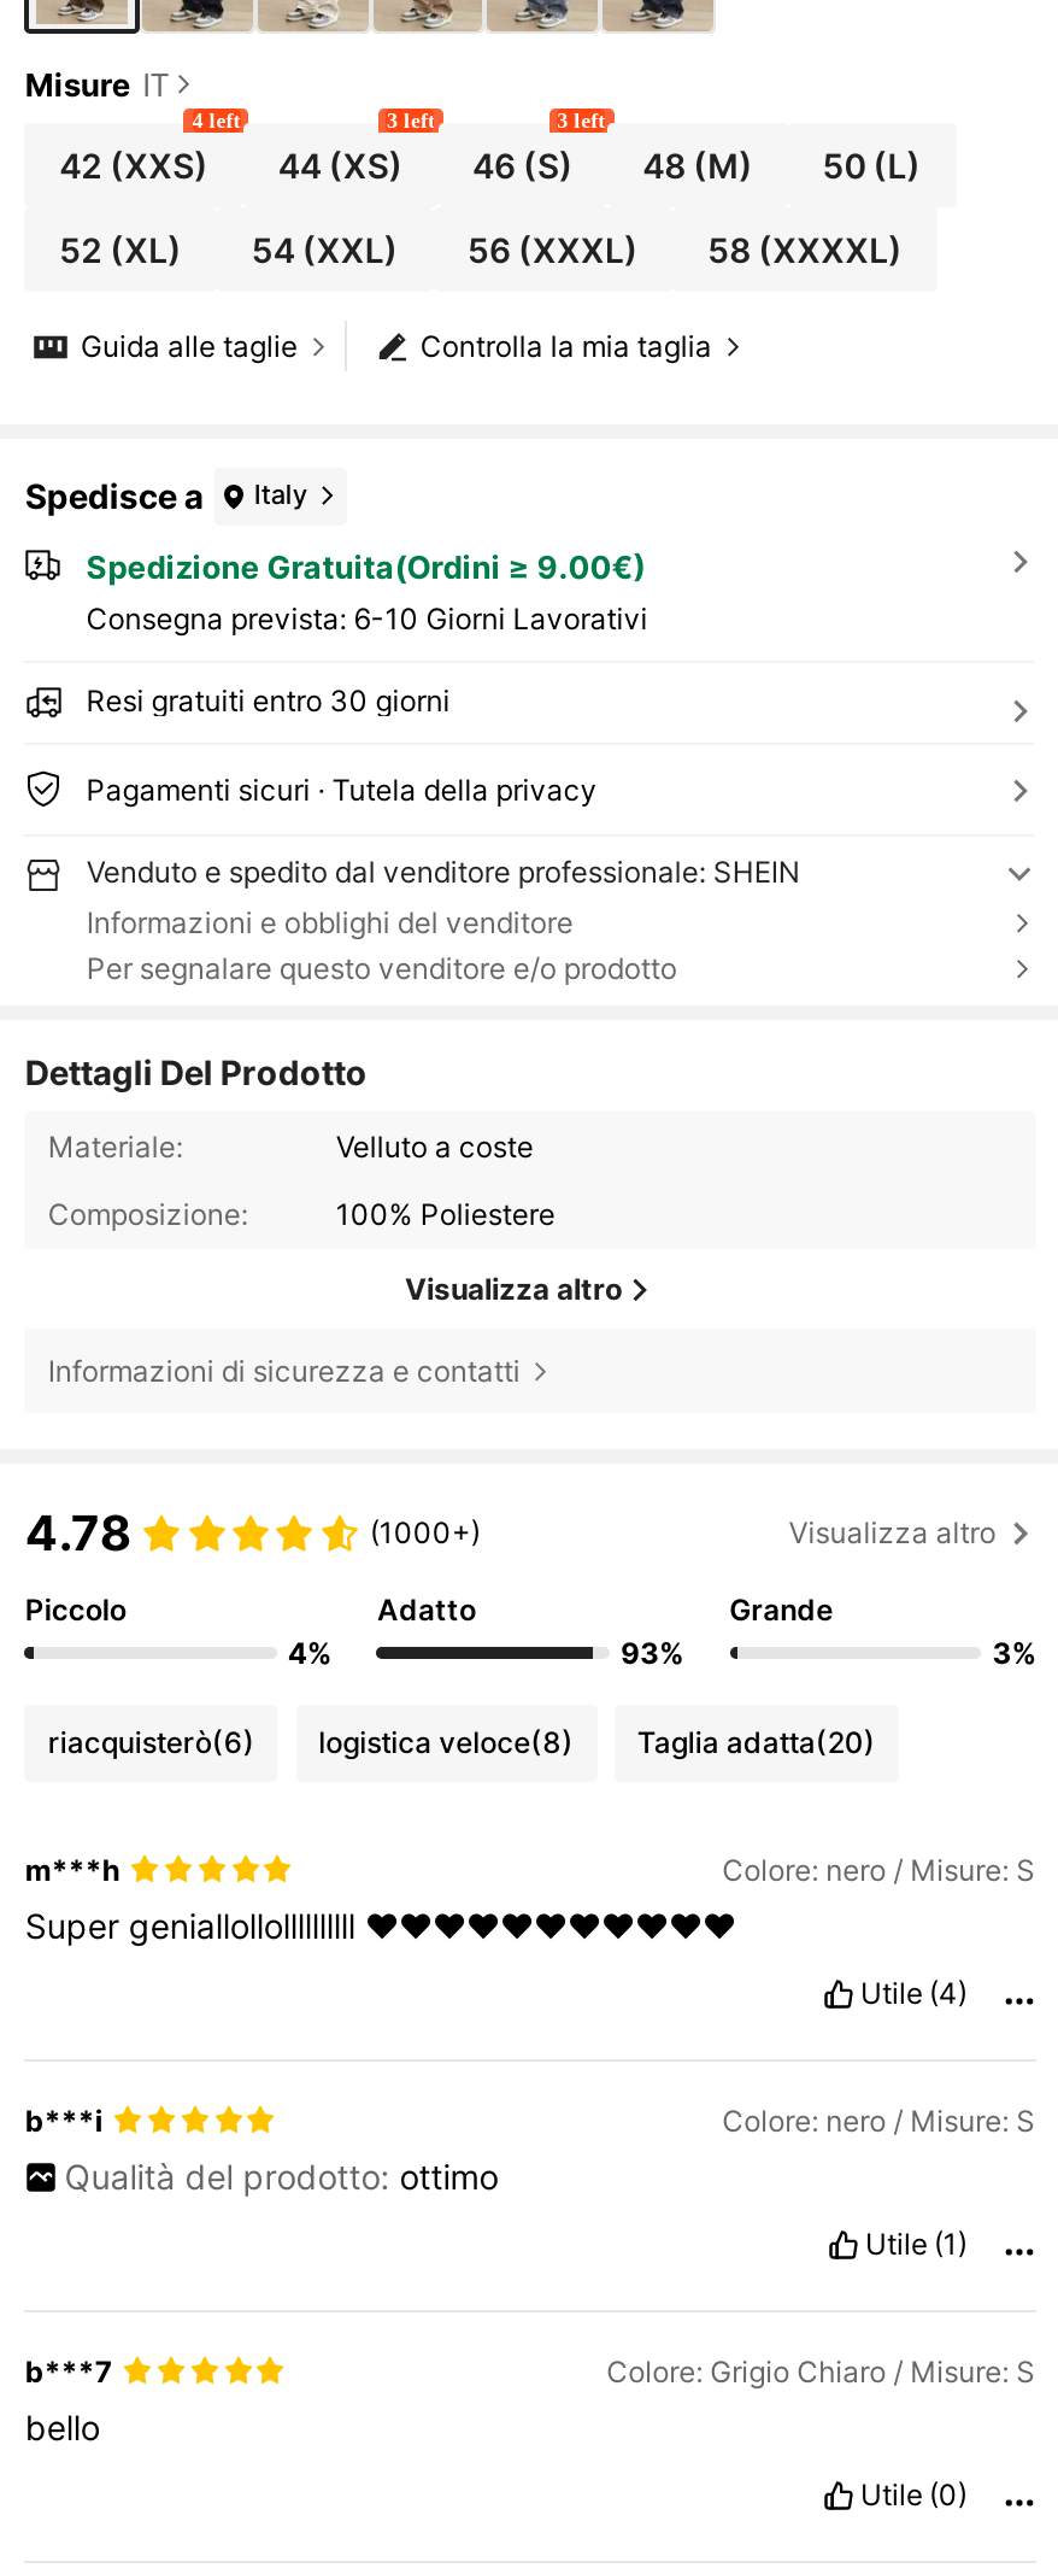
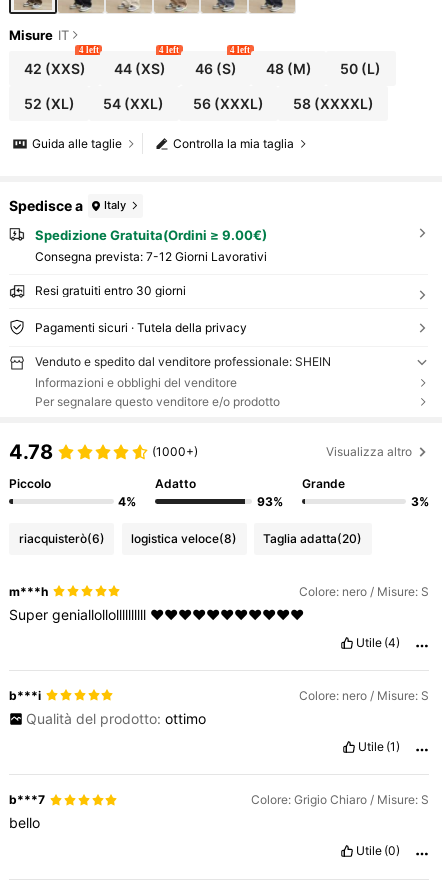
- 3 left
+ 4 left

- 3 left
+ 4 left

- Consegna prevista: 6-10 Giorni Lavorativi
+ Consegna prevista: 7-12 Giorni Lavorativi

- Dettagli Del Prodotto
- Materiale:
- Velluto a coste
- Composizione:
- 100% Poliestere
- Visualizza altro
- Informazioni di sicurezza e contatti
